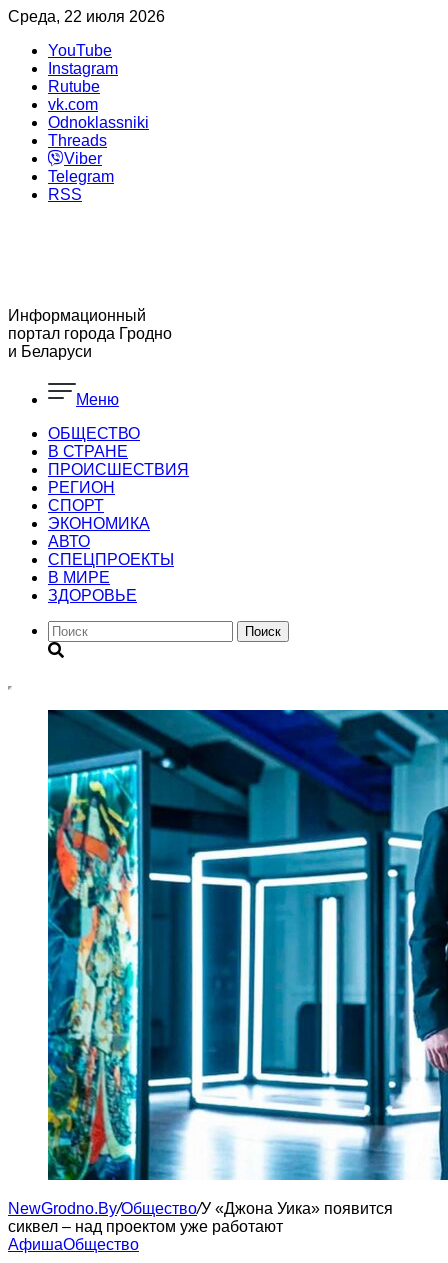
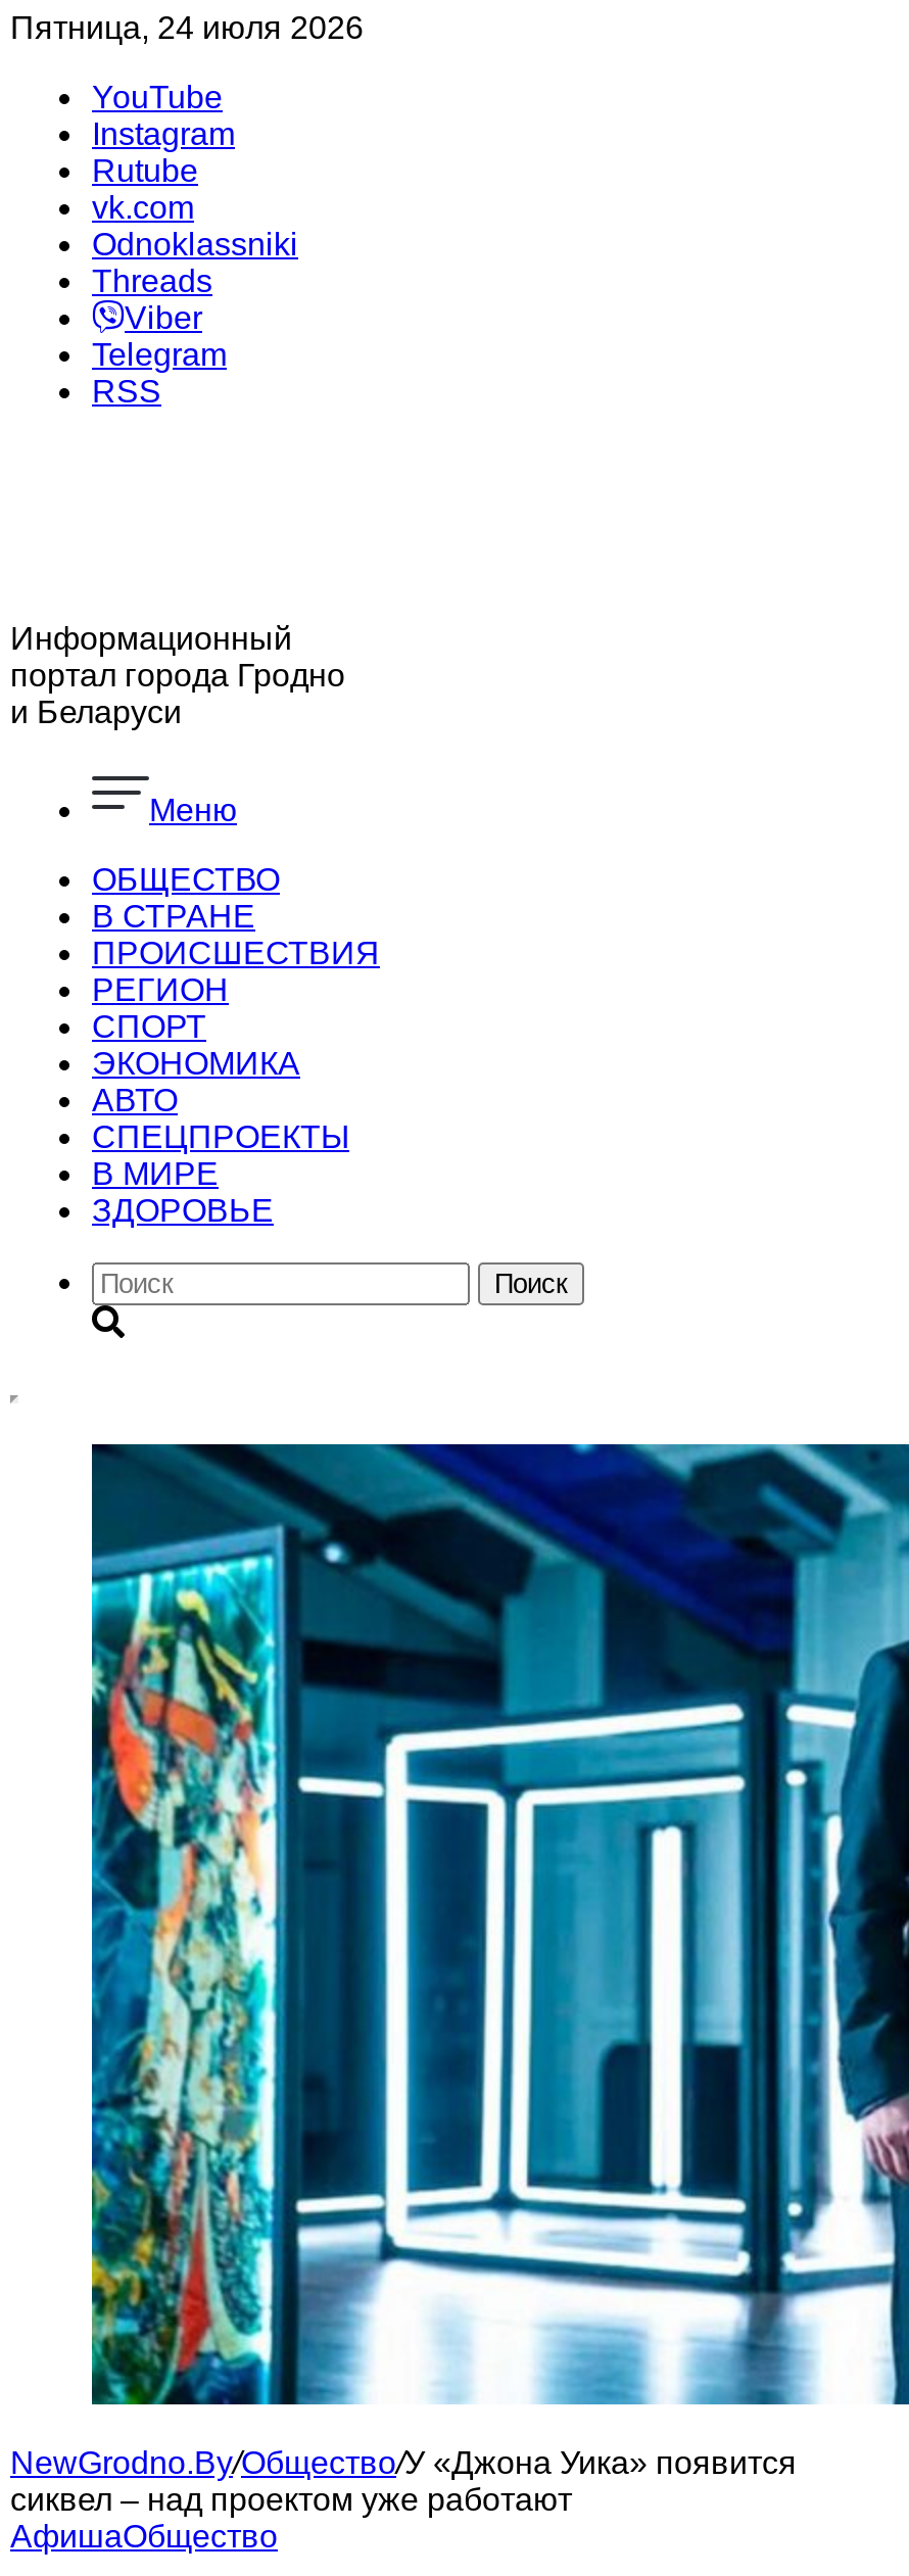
- Среда, 22 июля 2026
+ Пятница, 24 июля 2026
